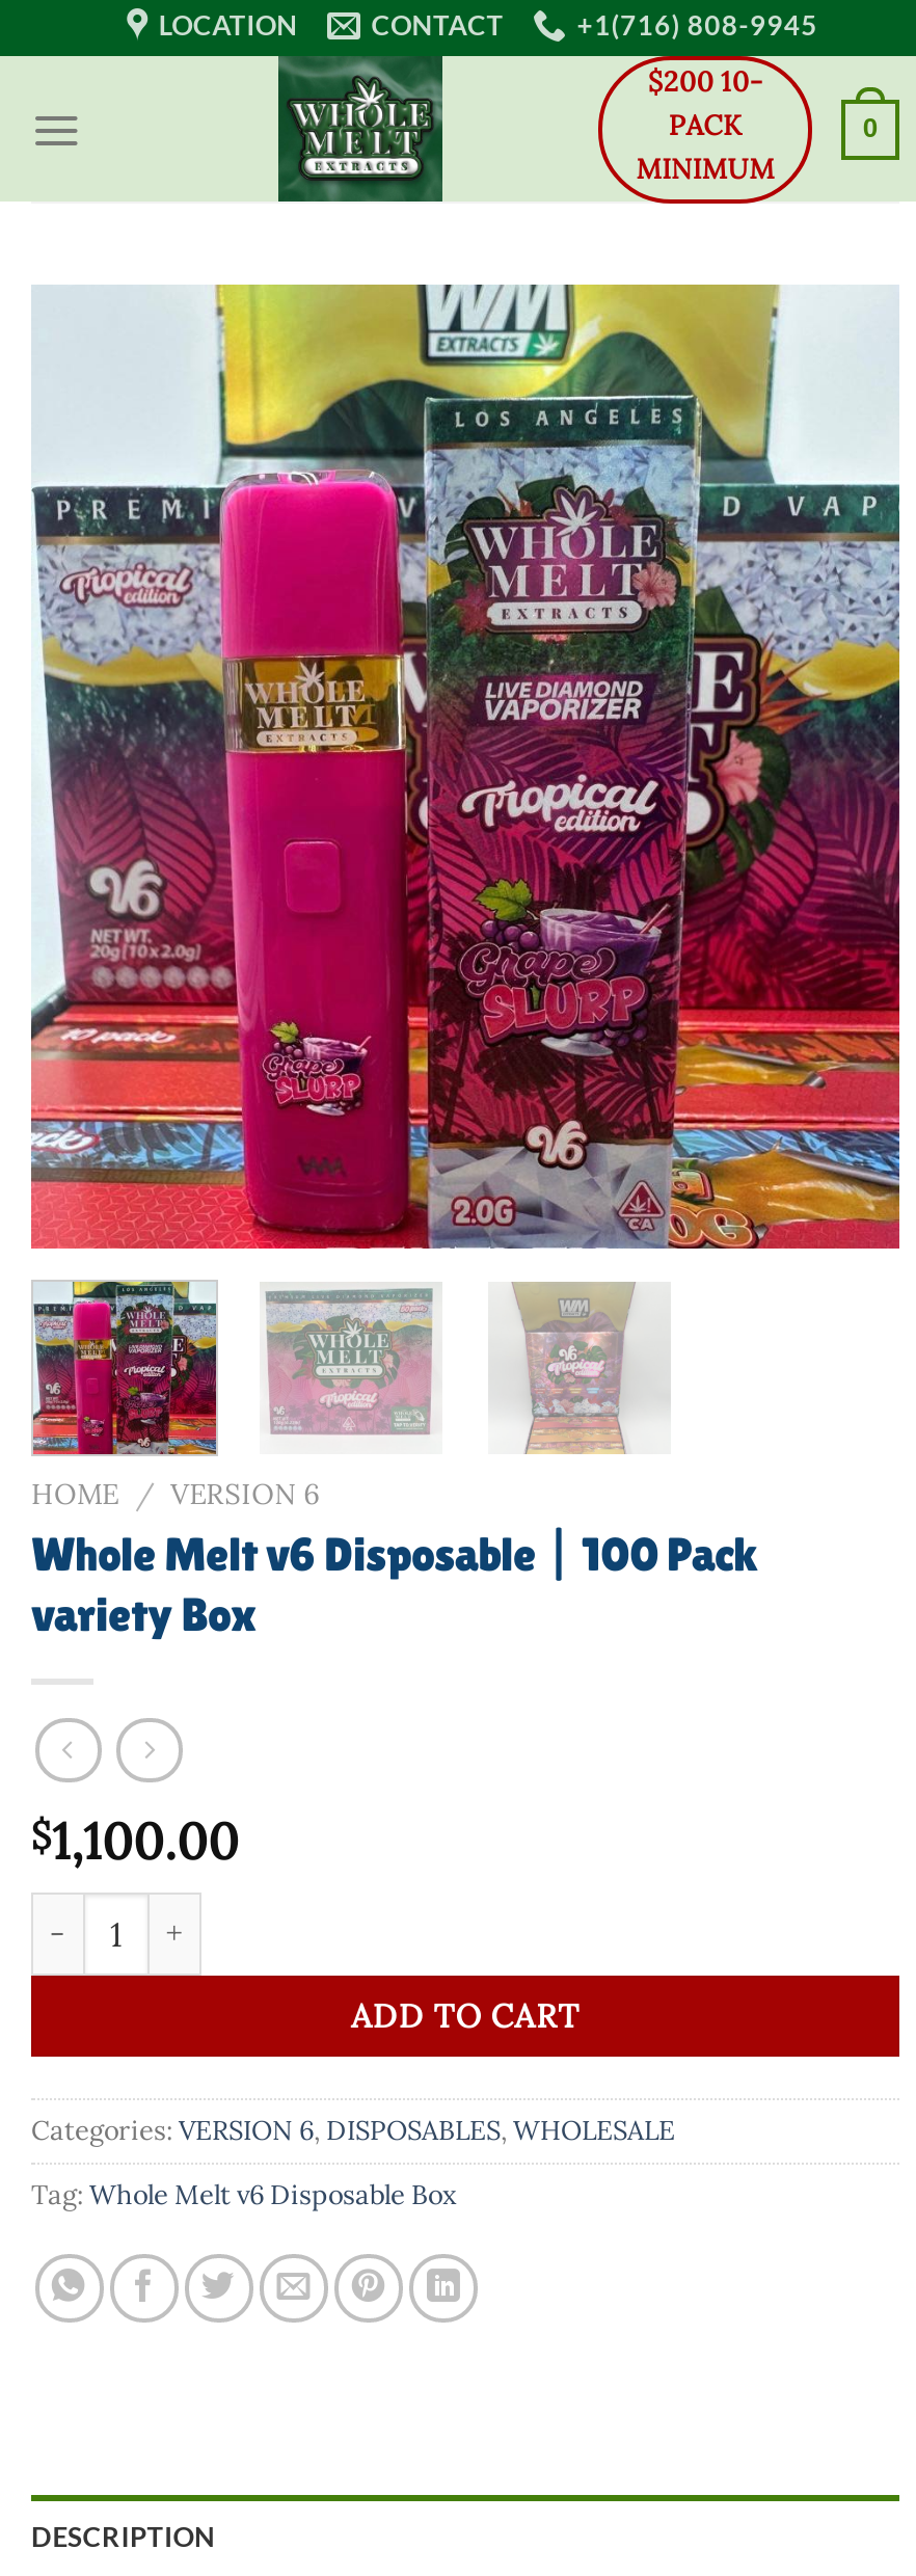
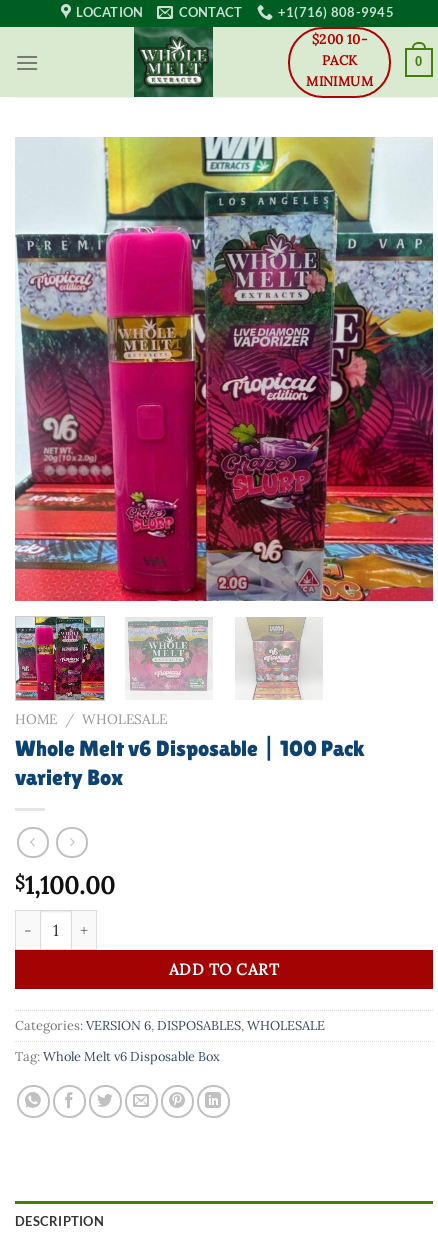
- HOME / VERSION 6
+ HOME / WHOLESALE
